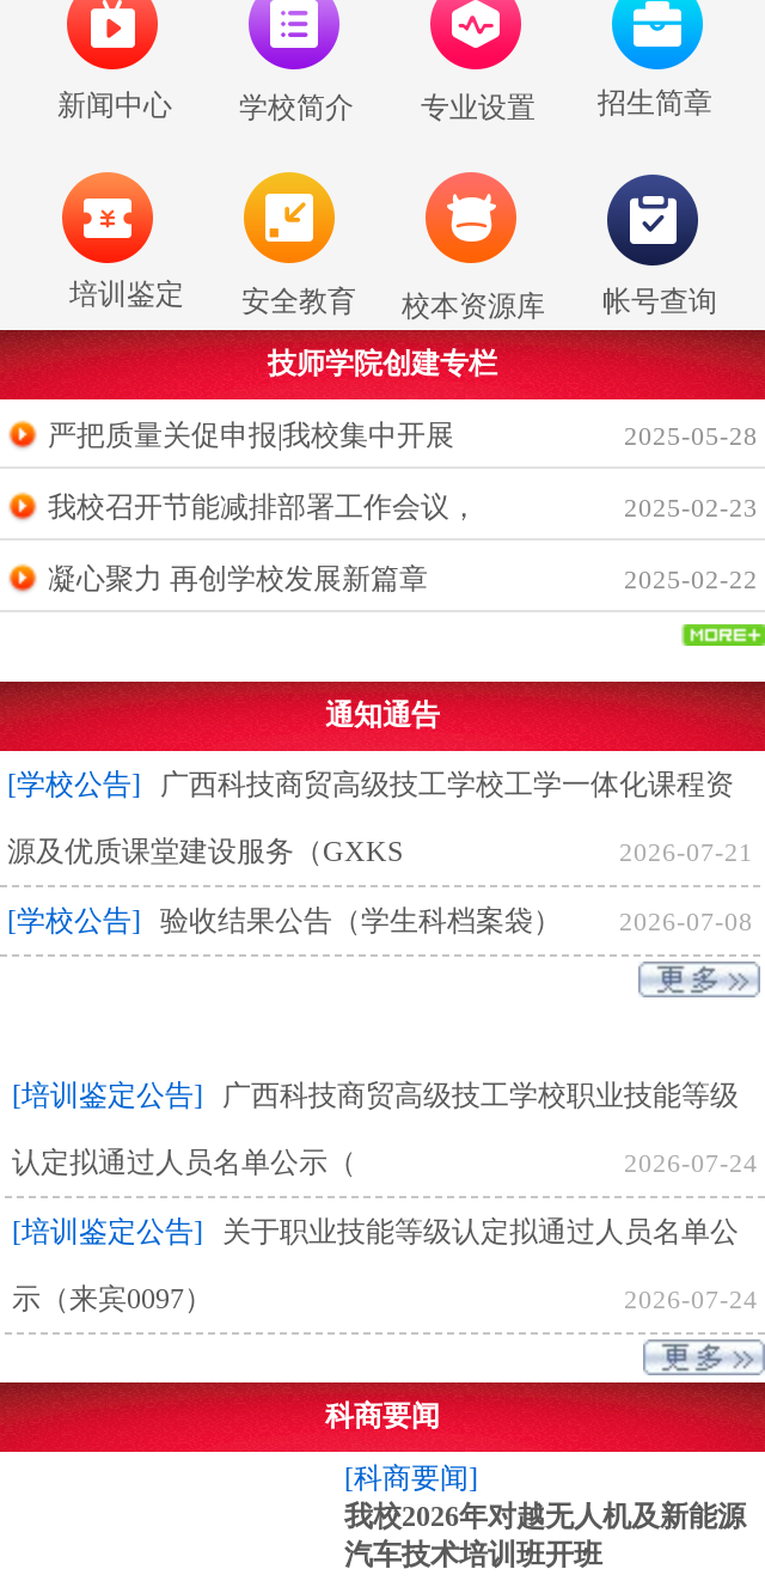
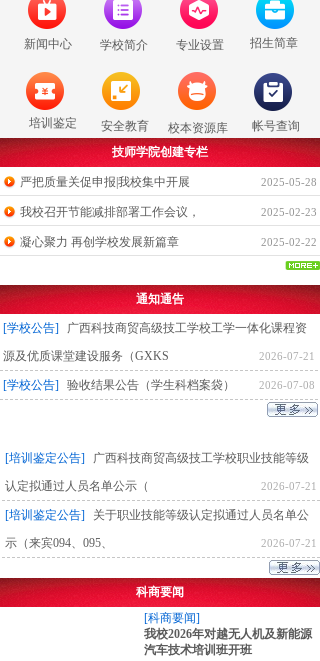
- 2026-07-24
+ 2026-07-21

- 示（来宾0097）
- 2026-07-24
+ 示（来宾094、095、
+ 2026-07-21
